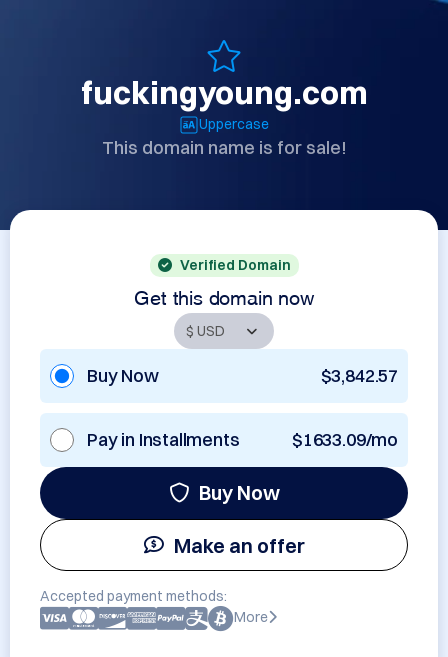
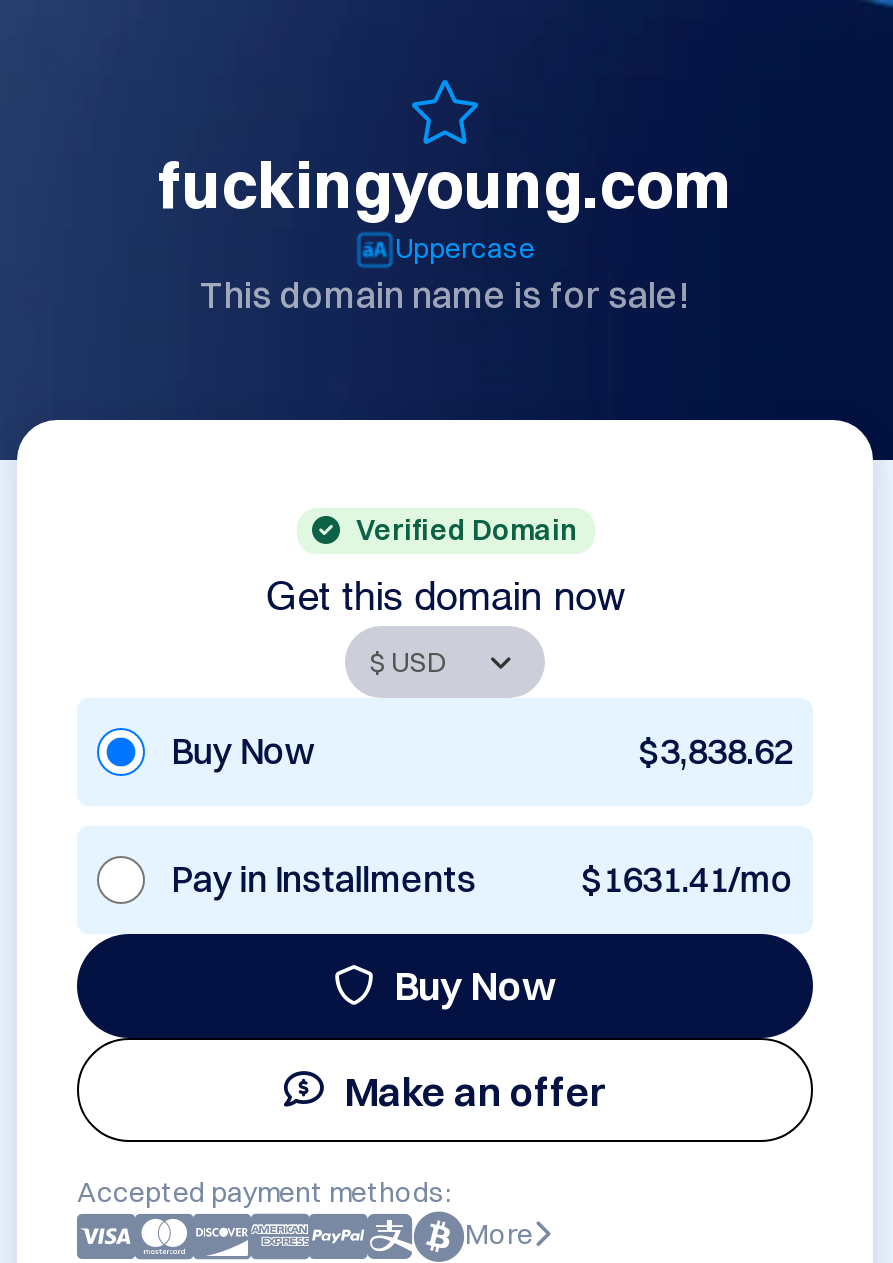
- $3,842.57
+ $3,838.62

- $1633.09/mo
+ $1631.41/mo
